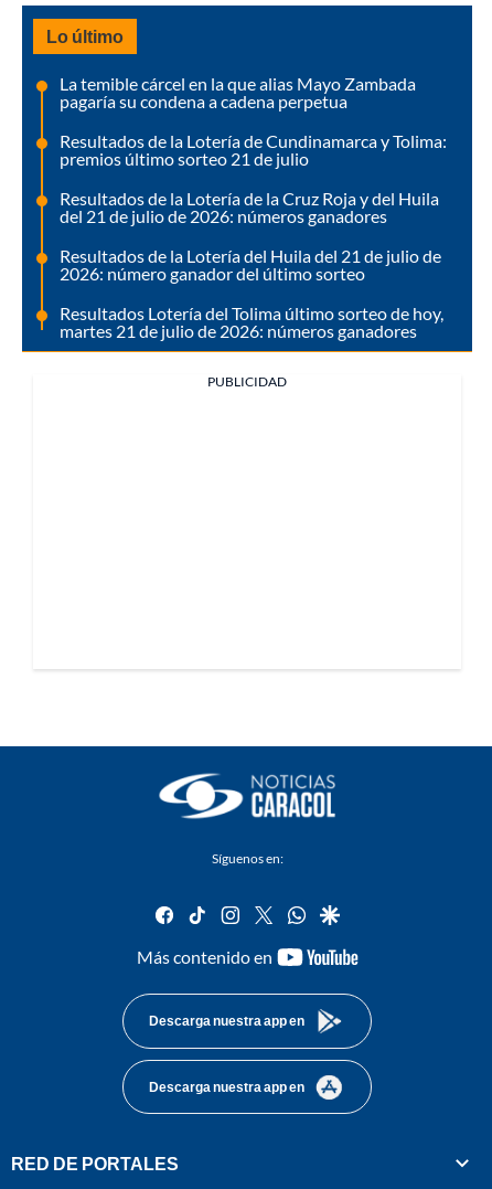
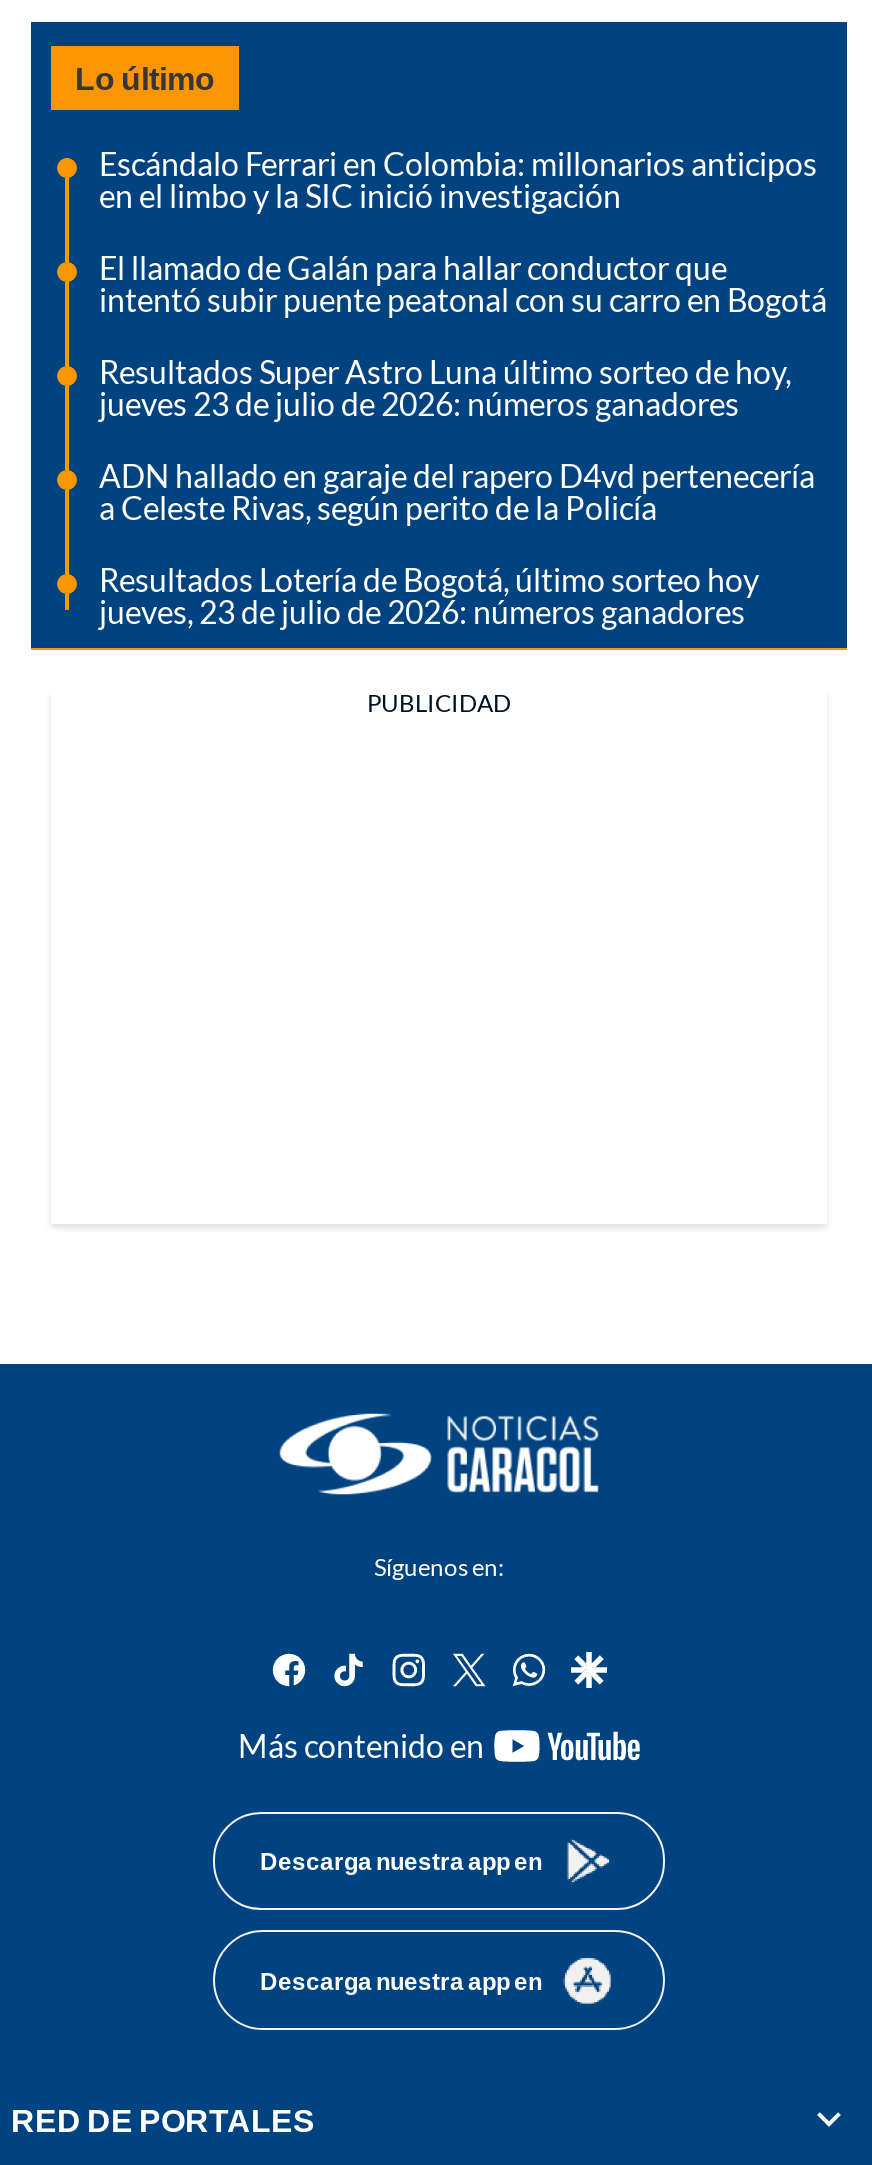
- La temible cárcel en la que alias Mayo Zambada
- pagaría su condena a cadena perpetua
+ Escándalo Ferrari en Colombia: millonarios anticipos
+ en el limbo y la SIC inició investigación

- Resultados de la Lotería de Cundinamarca y Tolima:
- premios último sorteo 21 de julio
+ El llamado de Galán para hallar conductor que
+ intentó subir puente peatonal con su carro en Bogotá

- Resultados de la Lotería de la Cruz Roja y del Huila
- del 21 de julio de 2026: números ganadores
+ Resultados Super Astro Luna último sorteo de hoy,
+ jueves 23 de julio de 2026: números ganadores

- Resultados de la Lotería del Huila del 21 de julio de
- 2026: número ganador del último sorteo
+ ADN hallado en garaje del rapero D4vd pertenecería
+ a Celeste Rivas, según perito de la Policía

- Resultados Lotería del Tolima último sorteo de hoy,
- martes 21 de julio de 2026: números ganadores
+ Resultados Lotería de Bogotá, último sorteo hoy
+ jueves, 23 de julio de 2026: números ganadores
